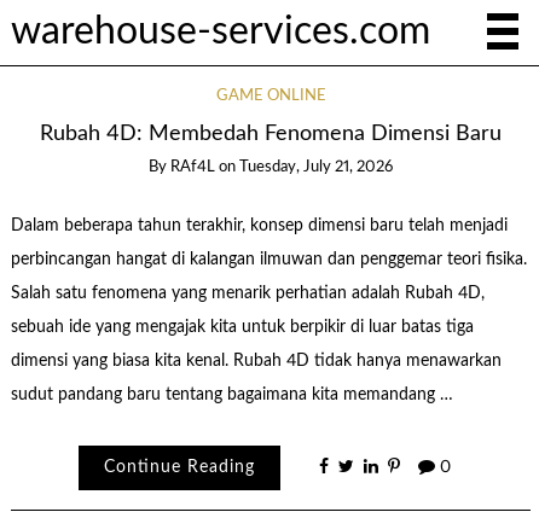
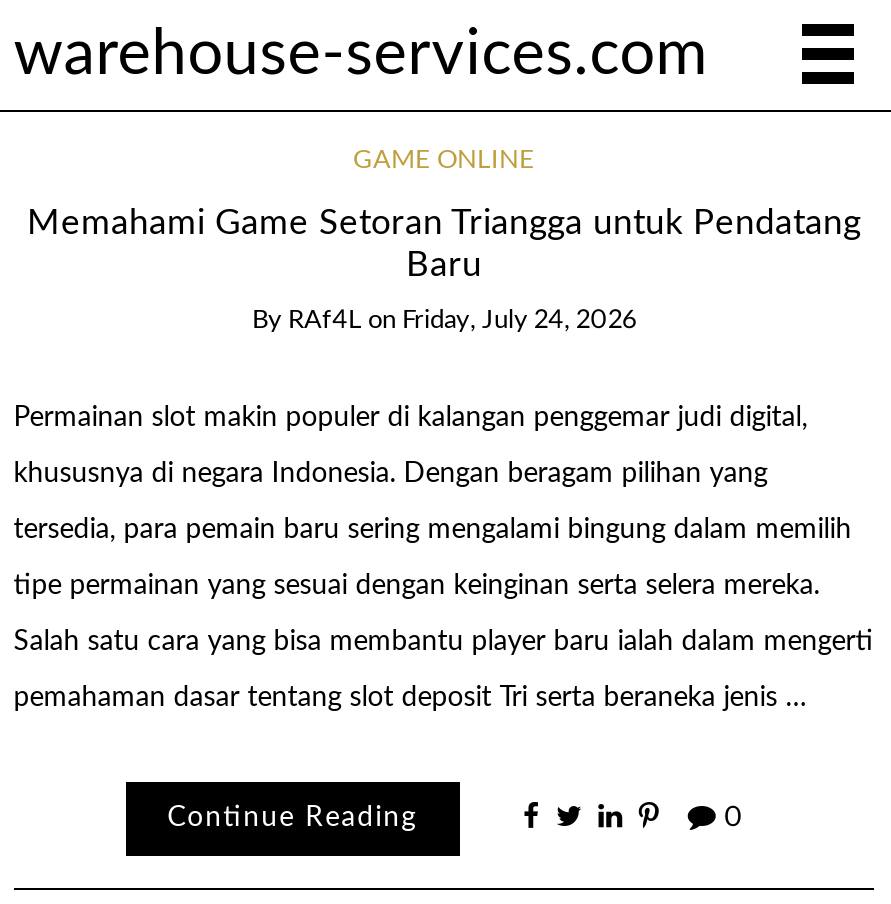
- Rubah 4D: Membedah Fenomena Dimensi Baru
+ Memahami Game Setoran Triangga untuk Pendatang
+ Baru

- By RAf4L on Tuesday, July 21, 2026
+ By RAf4L on Friday, July 24, 2026

- Dalam beberapa tahun terakhir, konsep dimensi baru telah menjadi
+ Permainan slot makin populer di kalangan penggemar judi digital,

- perbincangan hangat di kalangan ilmuwan dan penggemar teori fisika.
+ khususnya di negara Indonesia. Dengan beragam pilihan yang

- Salah satu fenomena yang menarik perhatian adalah Rubah 4D,
+ tersedia, para pemain baru sering mengalami bingung dalam memilih

- sebuah ide yang mengajak kita untuk berpikir di luar batas tiga
+ tipe permainan yang sesuai dengan keinginan serta selera mereka.

- dimensi yang biasa kita kenal. Rubah 4D tidak hanya menawarkan
+ Salah satu cara yang bisa membantu player baru ialah dalam mengerti

- sudut pandang baru tentang bagaimana kita memandang …
+ pemahaman dasar tentang slot deposit Tri serta beraneka jenis …
